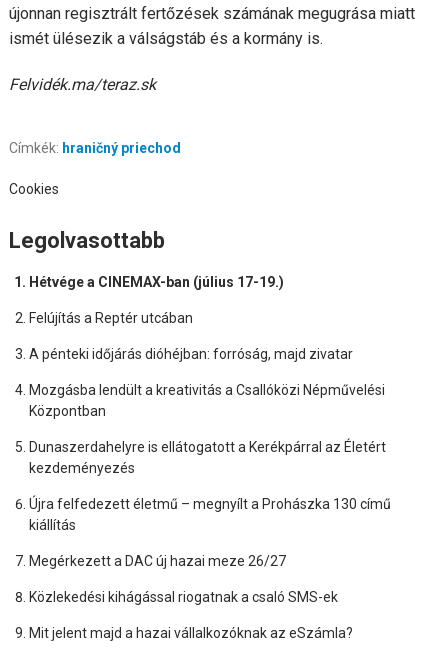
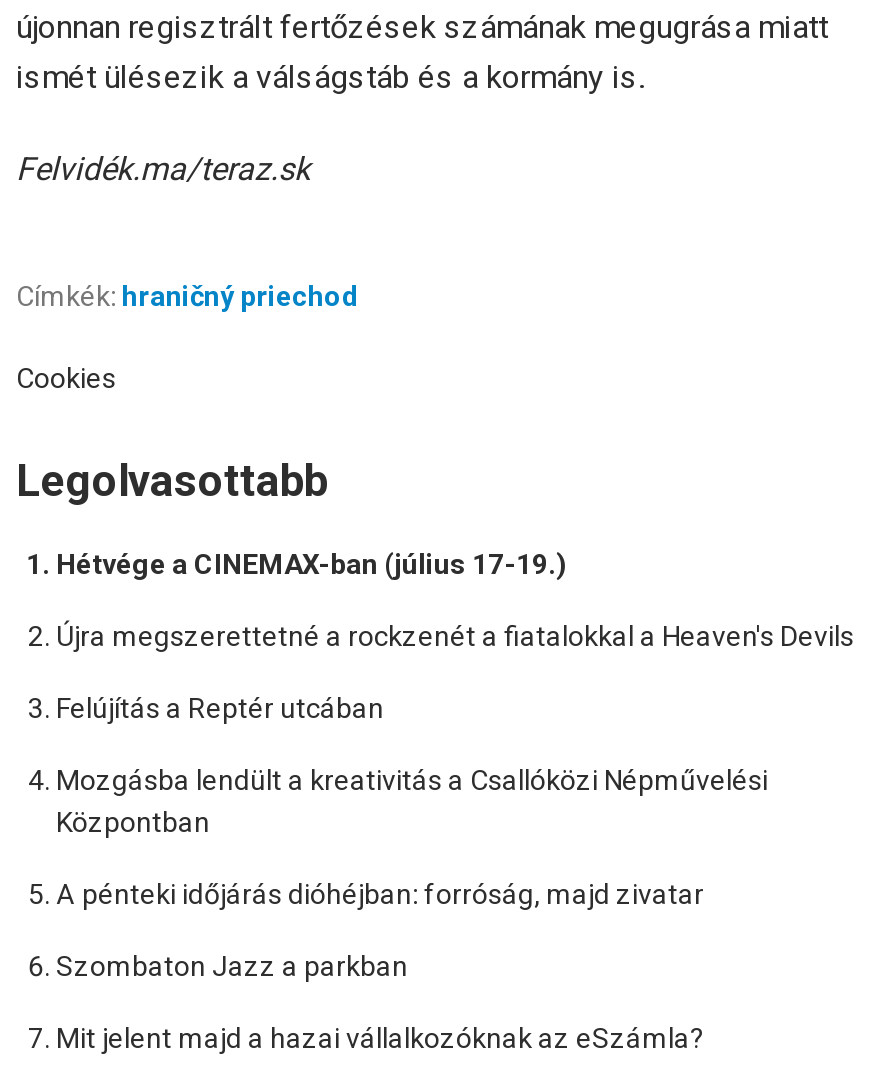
+ Újra megszerettetné a rockzenét a fiatalokkal a Heaven's Devils

moved down: Felújítás a Reptér utcában

moved down: A pénteki időjárás dióhéjban: forróság, majd zivatar

- Dunaszerdahelyre is ellátogatott a Kerékpárral az Életért
- kezdeményezés
- Újra felfedezett életmű – megnyílt a Prohászka 130 című
- kiállítás
- Megérkezett a DAC új hazai meze 26/27
- Közlekedési kihágással riogatnak a csaló SMS-ek
+ Szombaton Jazz a parkban
